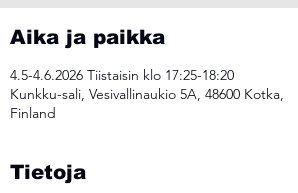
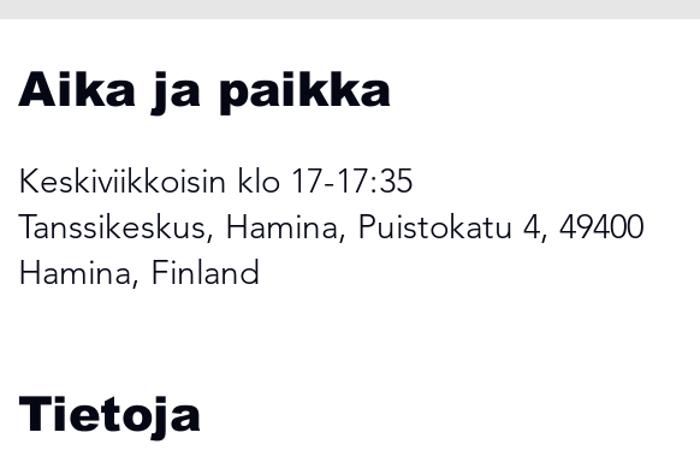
- 4.5-4.6.2026 Tiistaisin klo 17:25-18:20
- Kunkku-sali, Vesivallinaukio 5A, 48600 Kotka,
- Finland
+ Keskiviikkoisin klo 17-17:35
+ Tanssikeskus, Hamina, Puistokatu 4, 49400
+ Hamina, Finland
